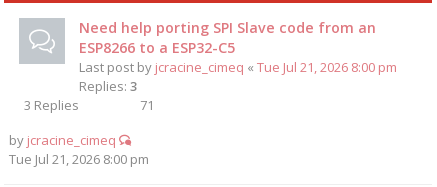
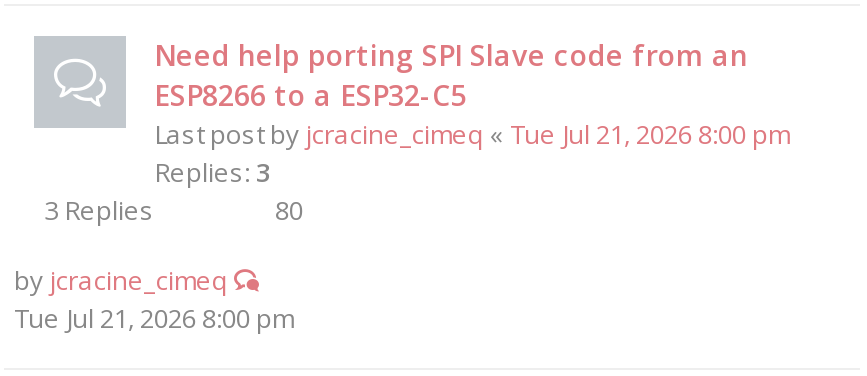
- 71
+ 80
